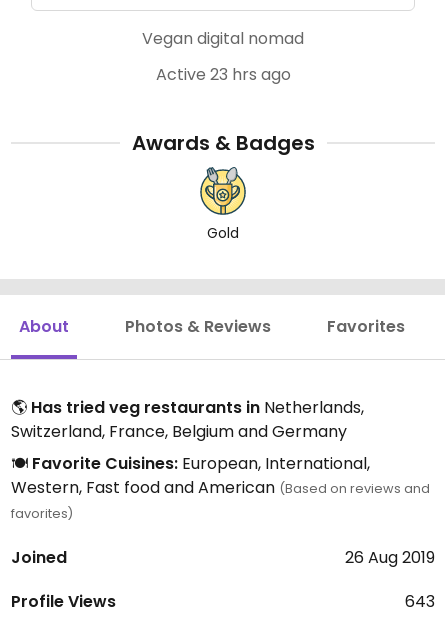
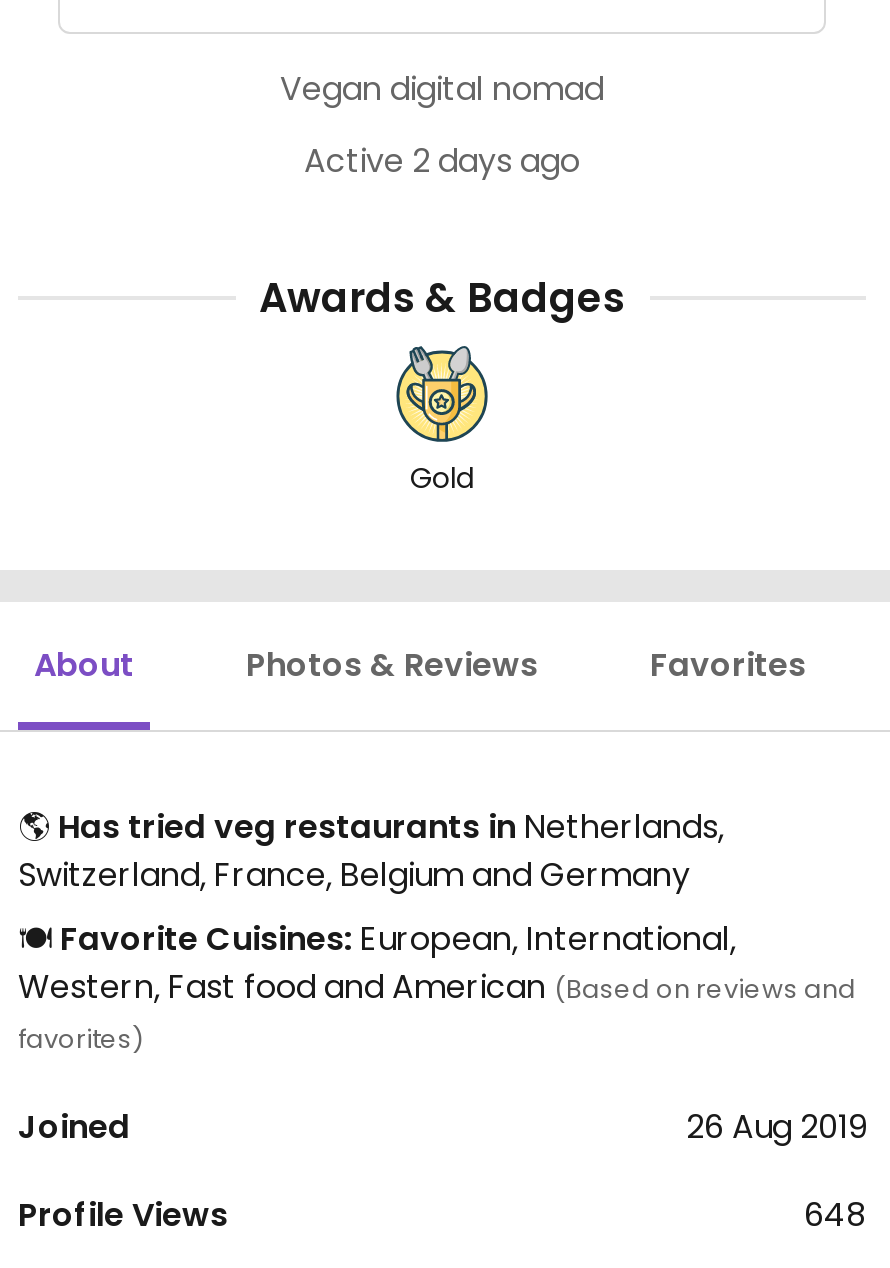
- Active 23 hrs ago
+ Active 2 days ago

- 643
+ 648
